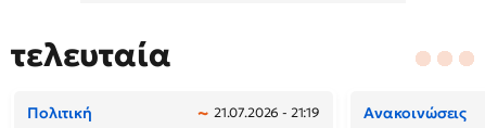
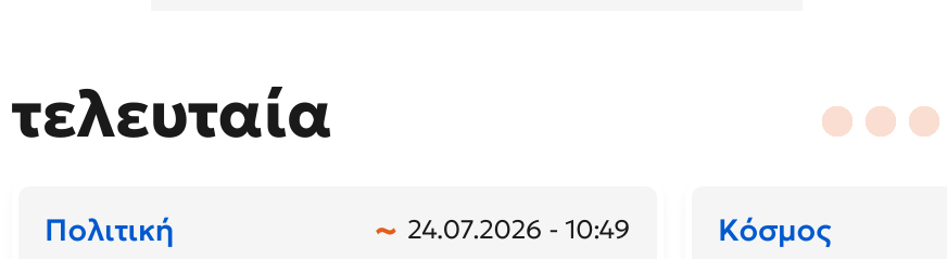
- 21.07.2026 - 21:19
+ 24.07.2026 - 10:49

- Ανακοινώσεις
+ Κόσμος
